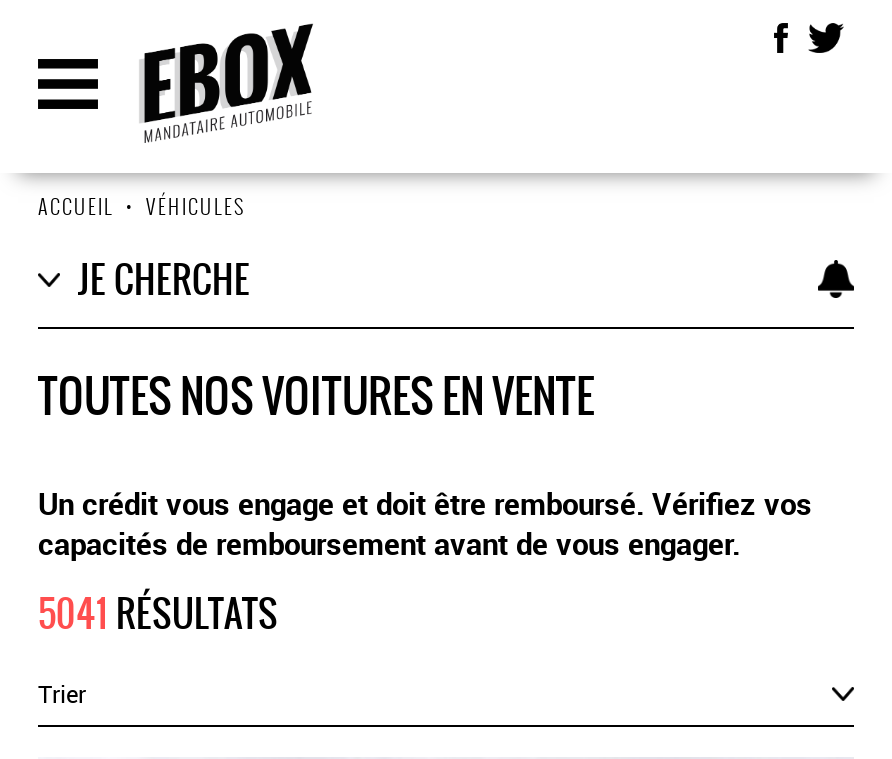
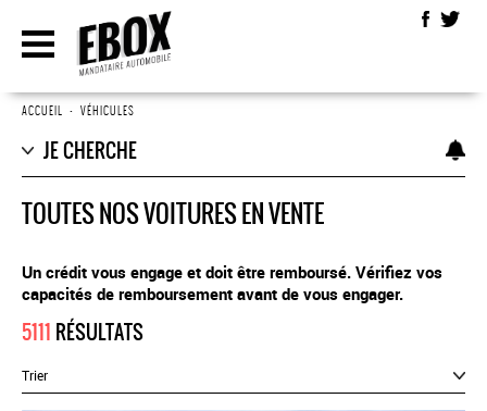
- 5041 RÉSULTATS
+ 5111 RÉSULTATS
